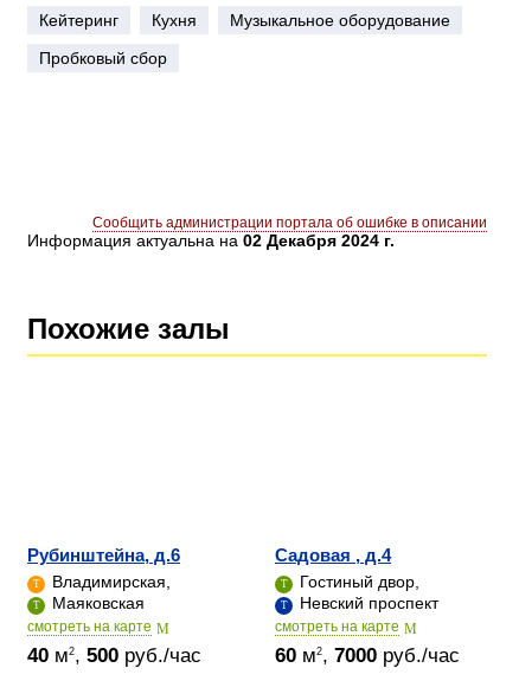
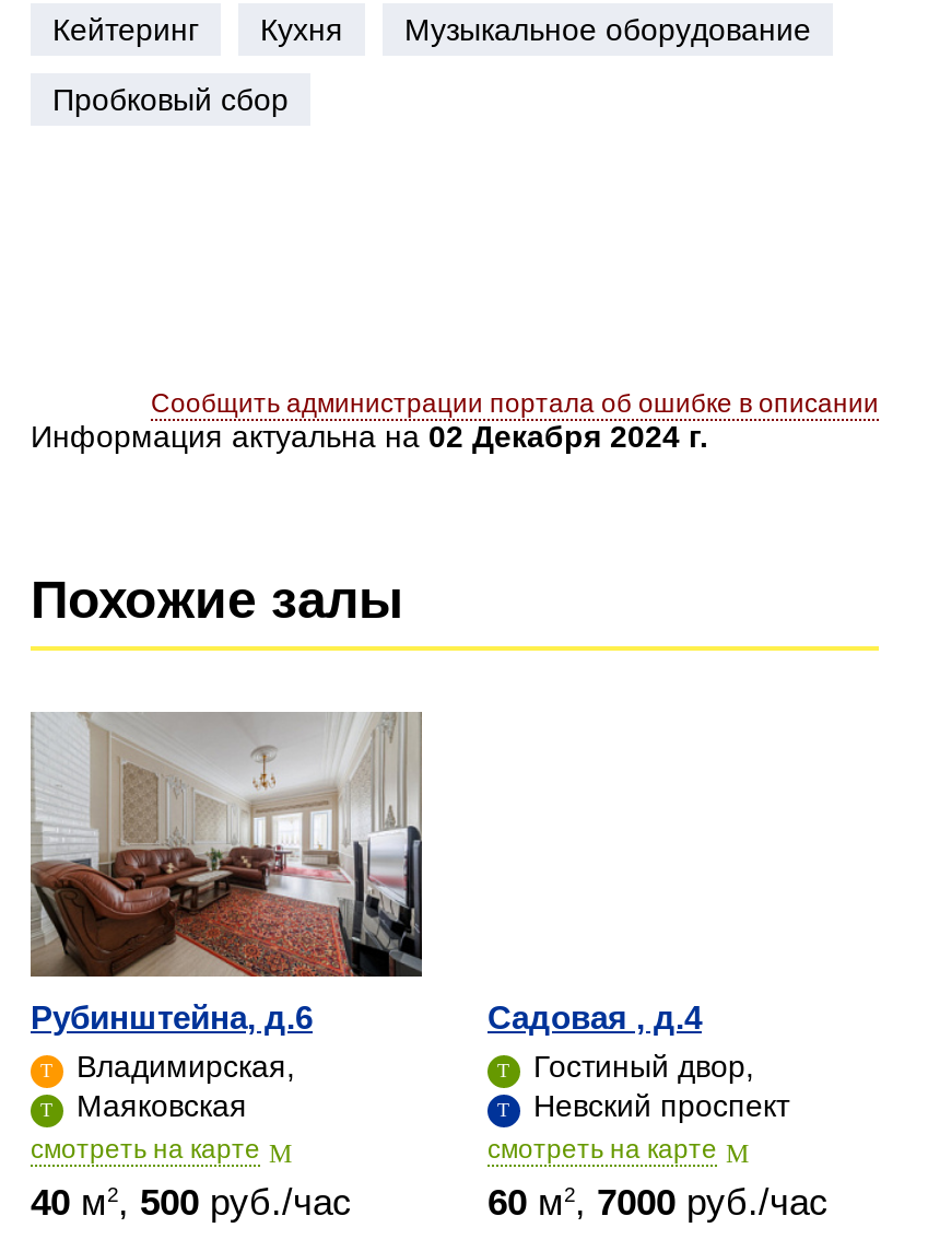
+ [image]
